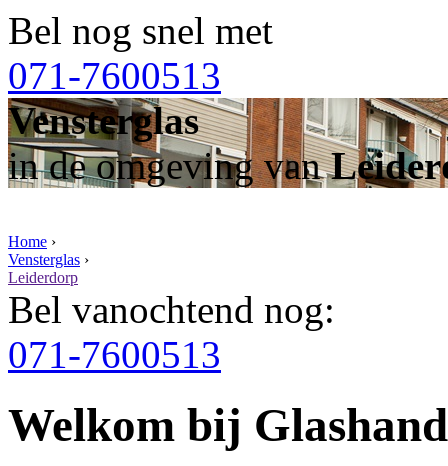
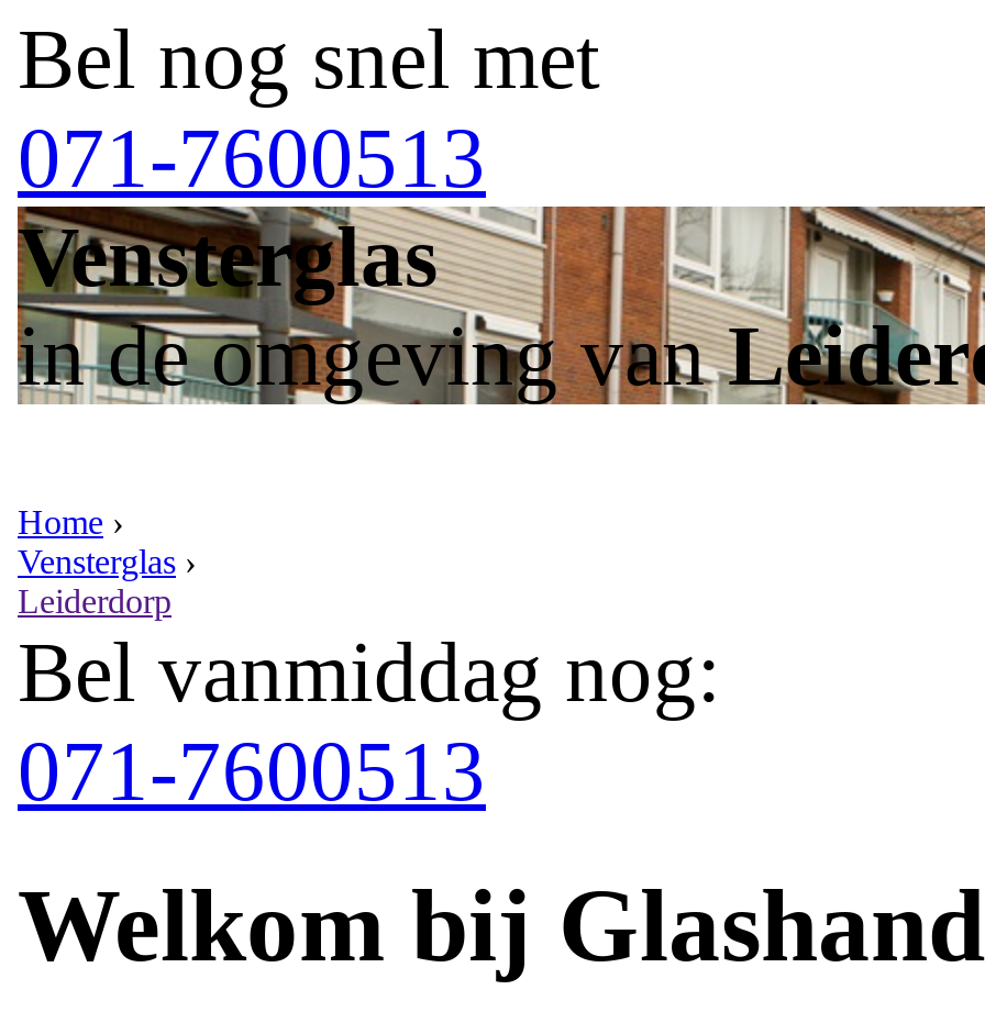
- Bel vanochtend nog:
+ Bel vanmiddag nog:
